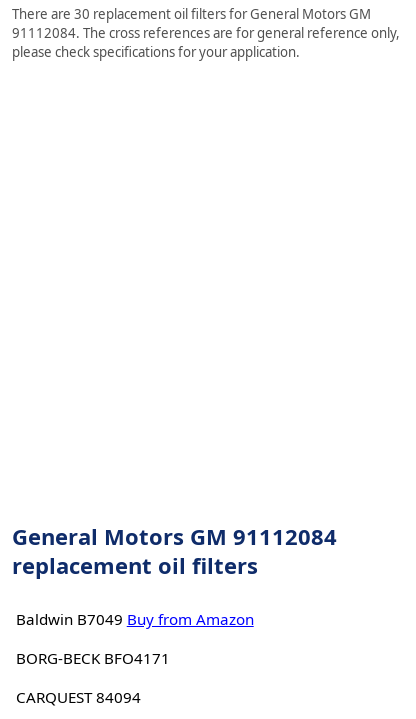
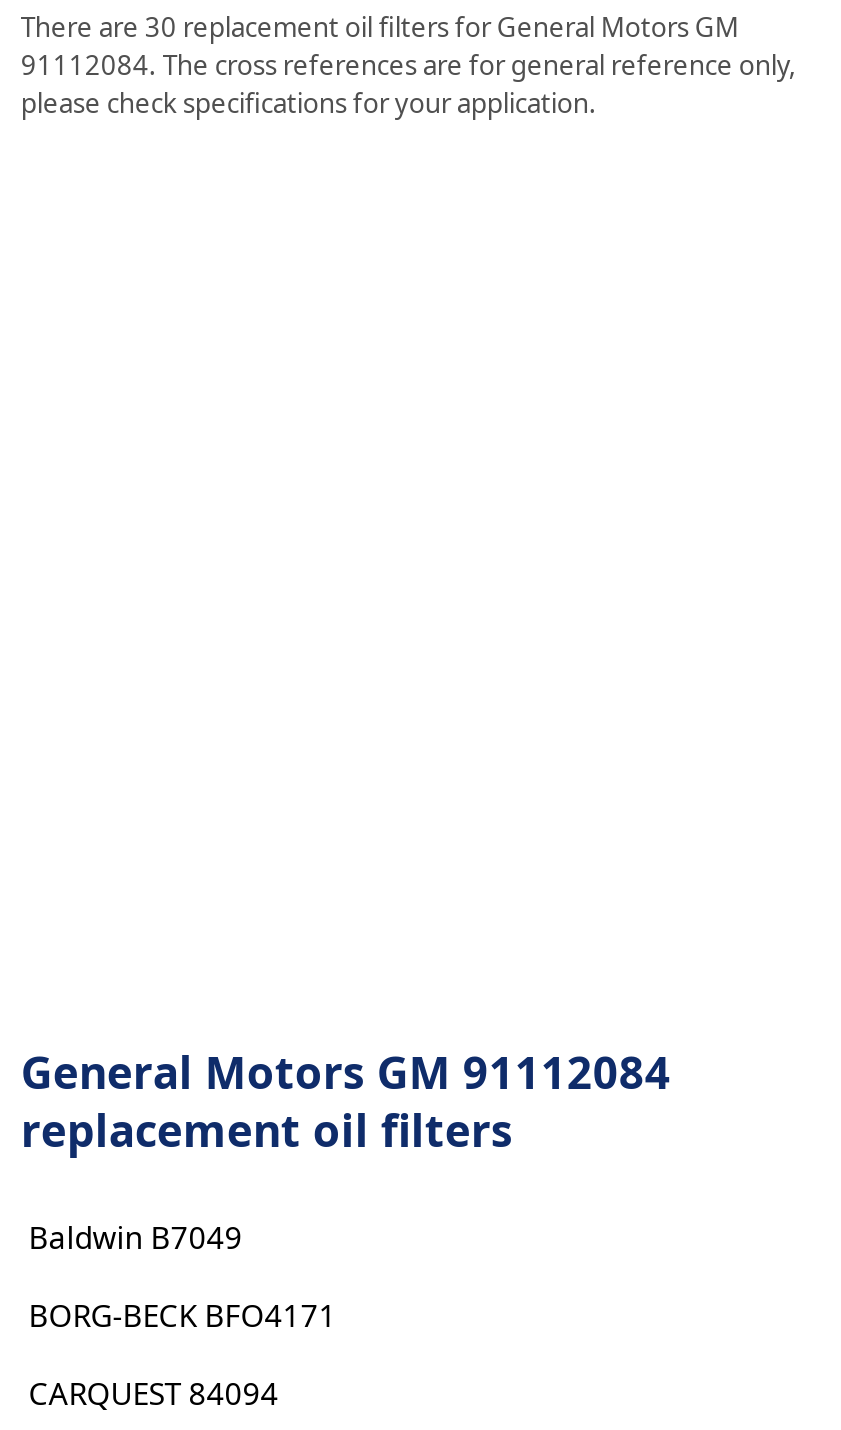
- Baldwin B7049 Buy from Amazon
+ Baldwin B7049
